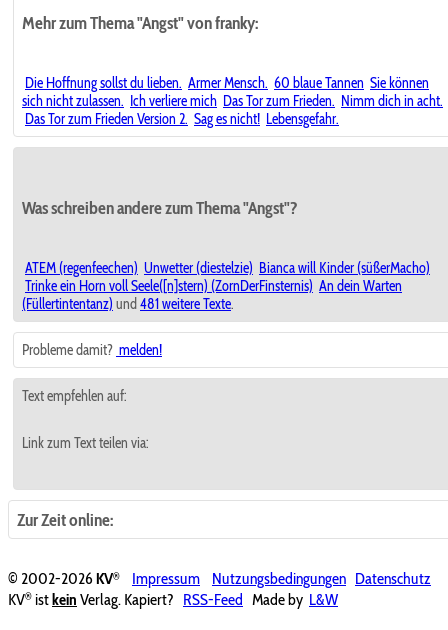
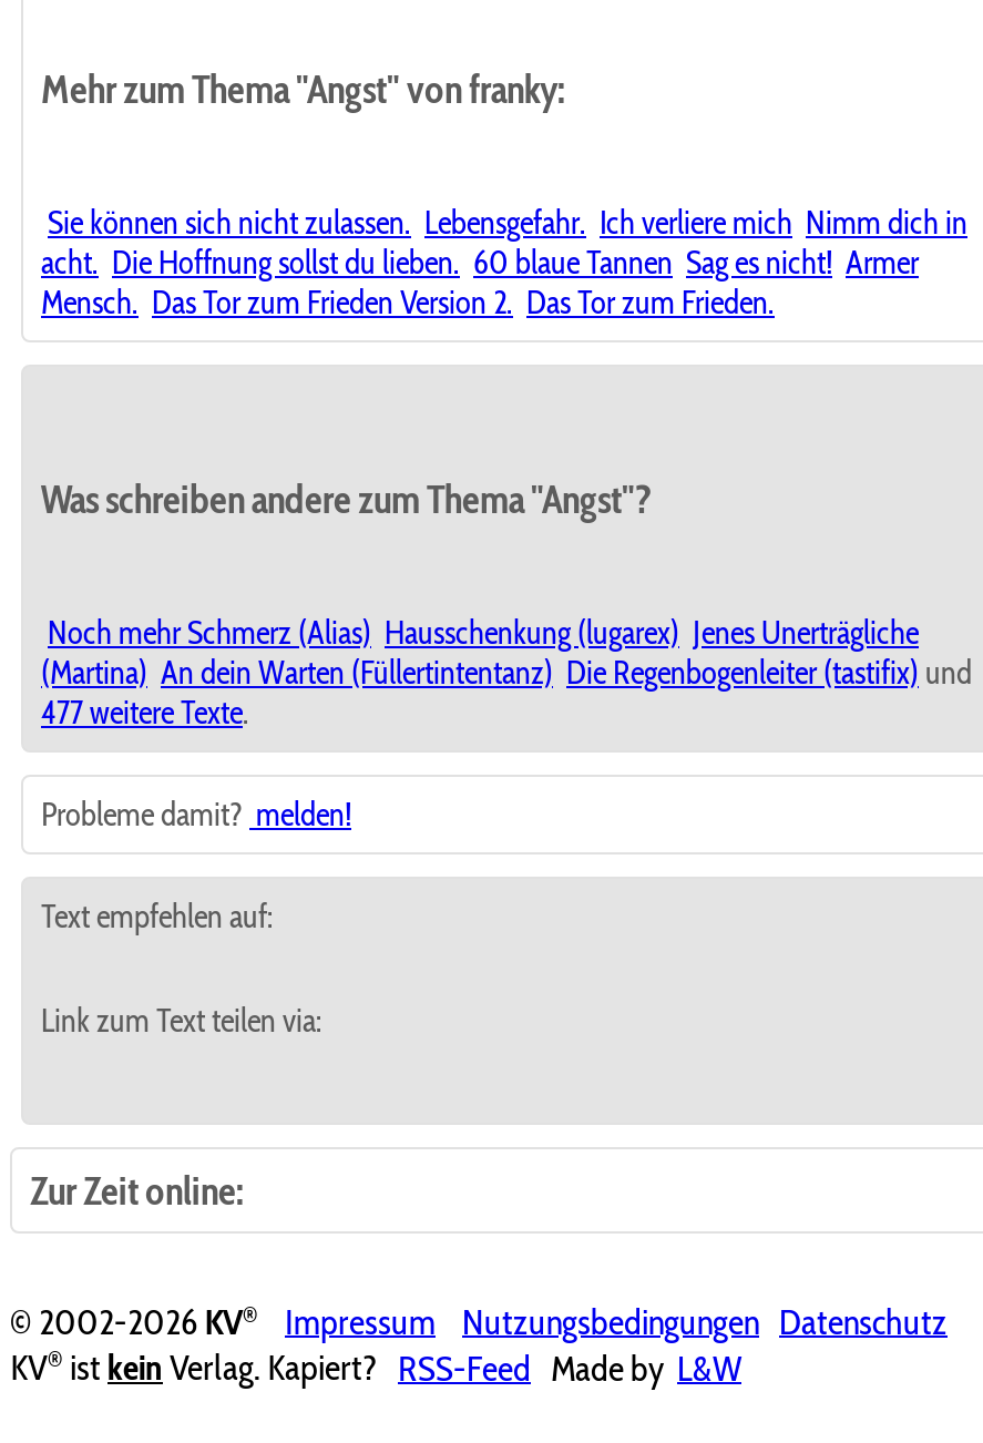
- Die Hoffnung sollst du lieben. Armer Mensch. 60 blaue Tannen Sie können
- sich nicht zulassen. Ich verliere mich Das Tor zum Frieden. Nimm dich in acht.
- Das Tor zum Frieden Version 2. Sag es nicht! Lebensgefahr.
+ Sie können sich nicht zulassen. Lebensgefahr. Ich verliere mich Nimm dich in
+ acht. Die Hoffnung sollst du lieben. 60 blaue Tannen Sag es nicht! Armer
+ Mensch. Das Tor zum Frieden Version 2. Das Tor zum Frieden.

- ATEM (regenfeechen) Unwetter (diestelzie) Bianca will Kinder (süßerMacho)
- Trinke ein Horn voll Seele([n]stern) (ZornDerFinsternis) An dein Warten
- (Füllertintentanz) und 481 weitere Texte.
+ Noch mehr Schmerz (Alias) Hausschenkung (lugarex) Jenes Unerträgliche
+ (Martina) An dein Warten (Füllertintentanz) Die Regenbogenleiter (tastifix) und
+ 477 weitere Texte.
